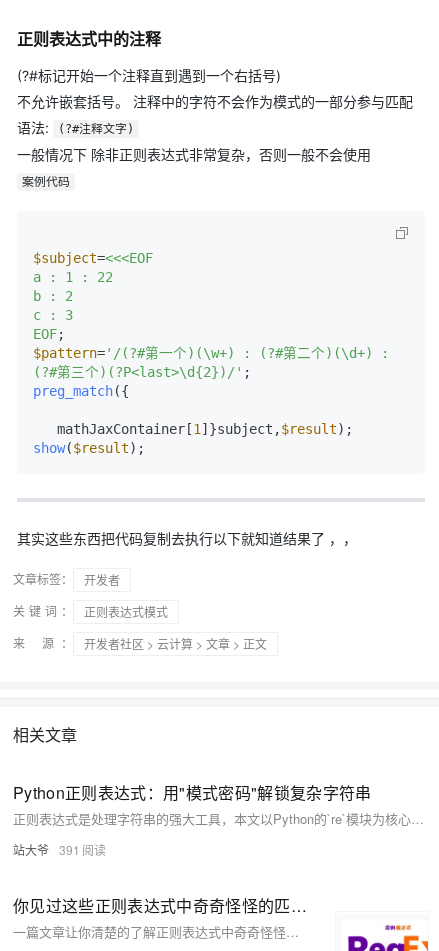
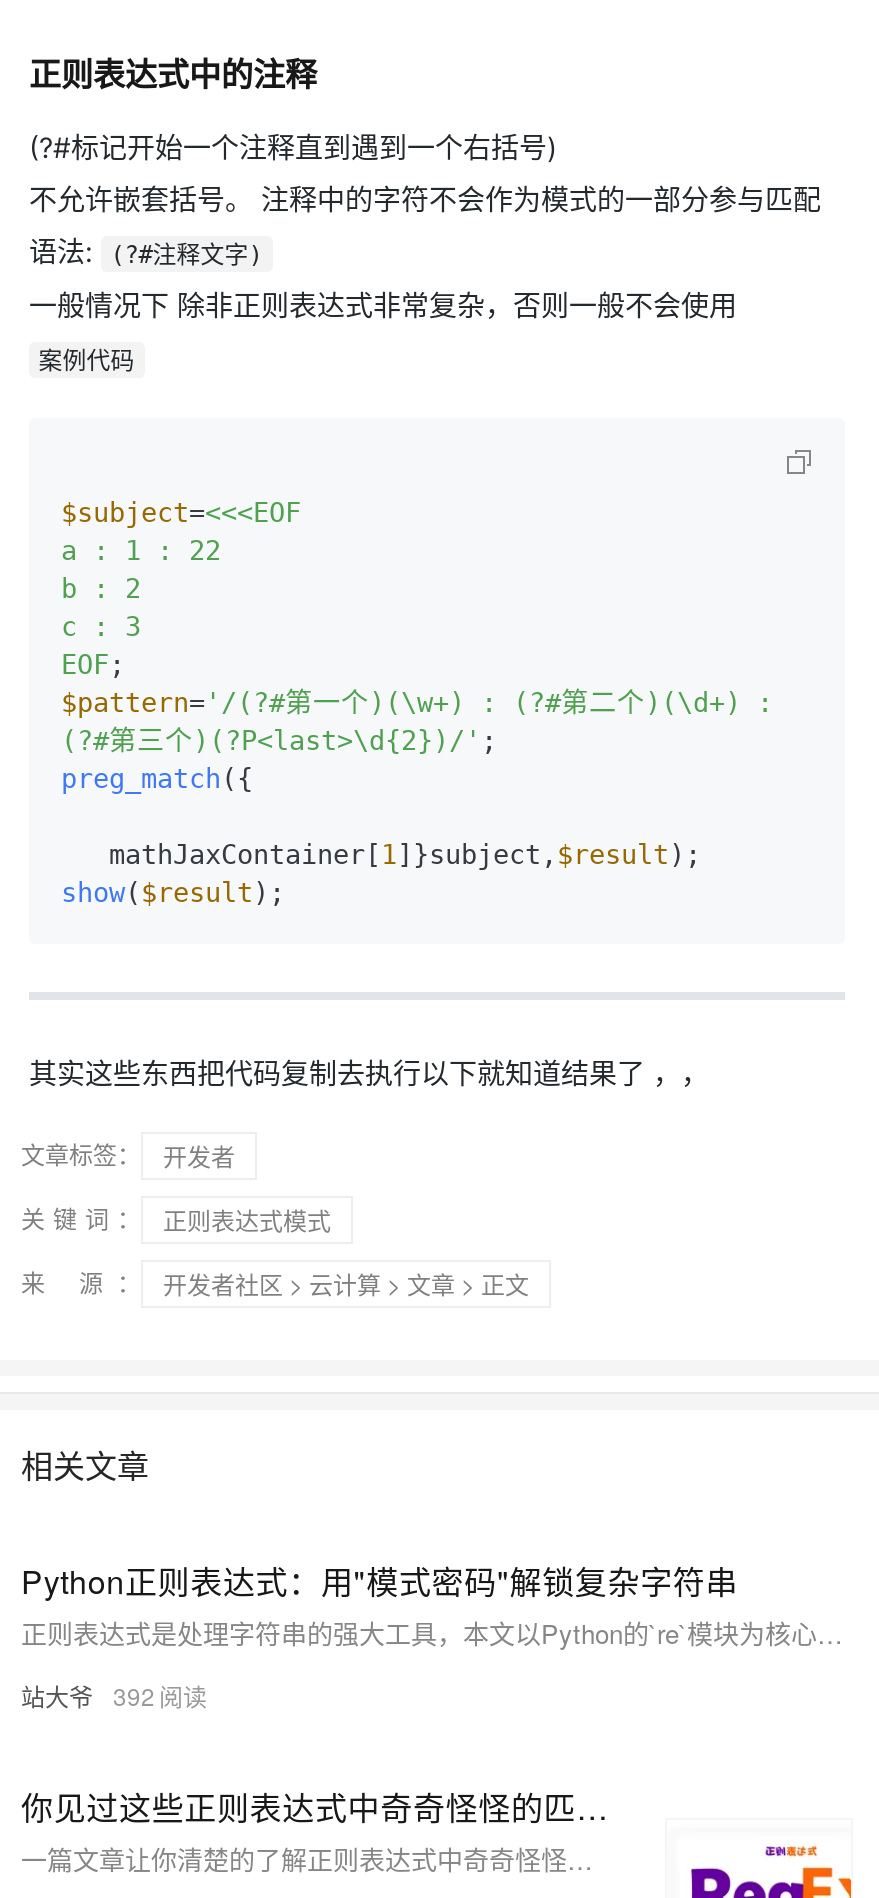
- 站大爷 391
+ 站大爷 392
